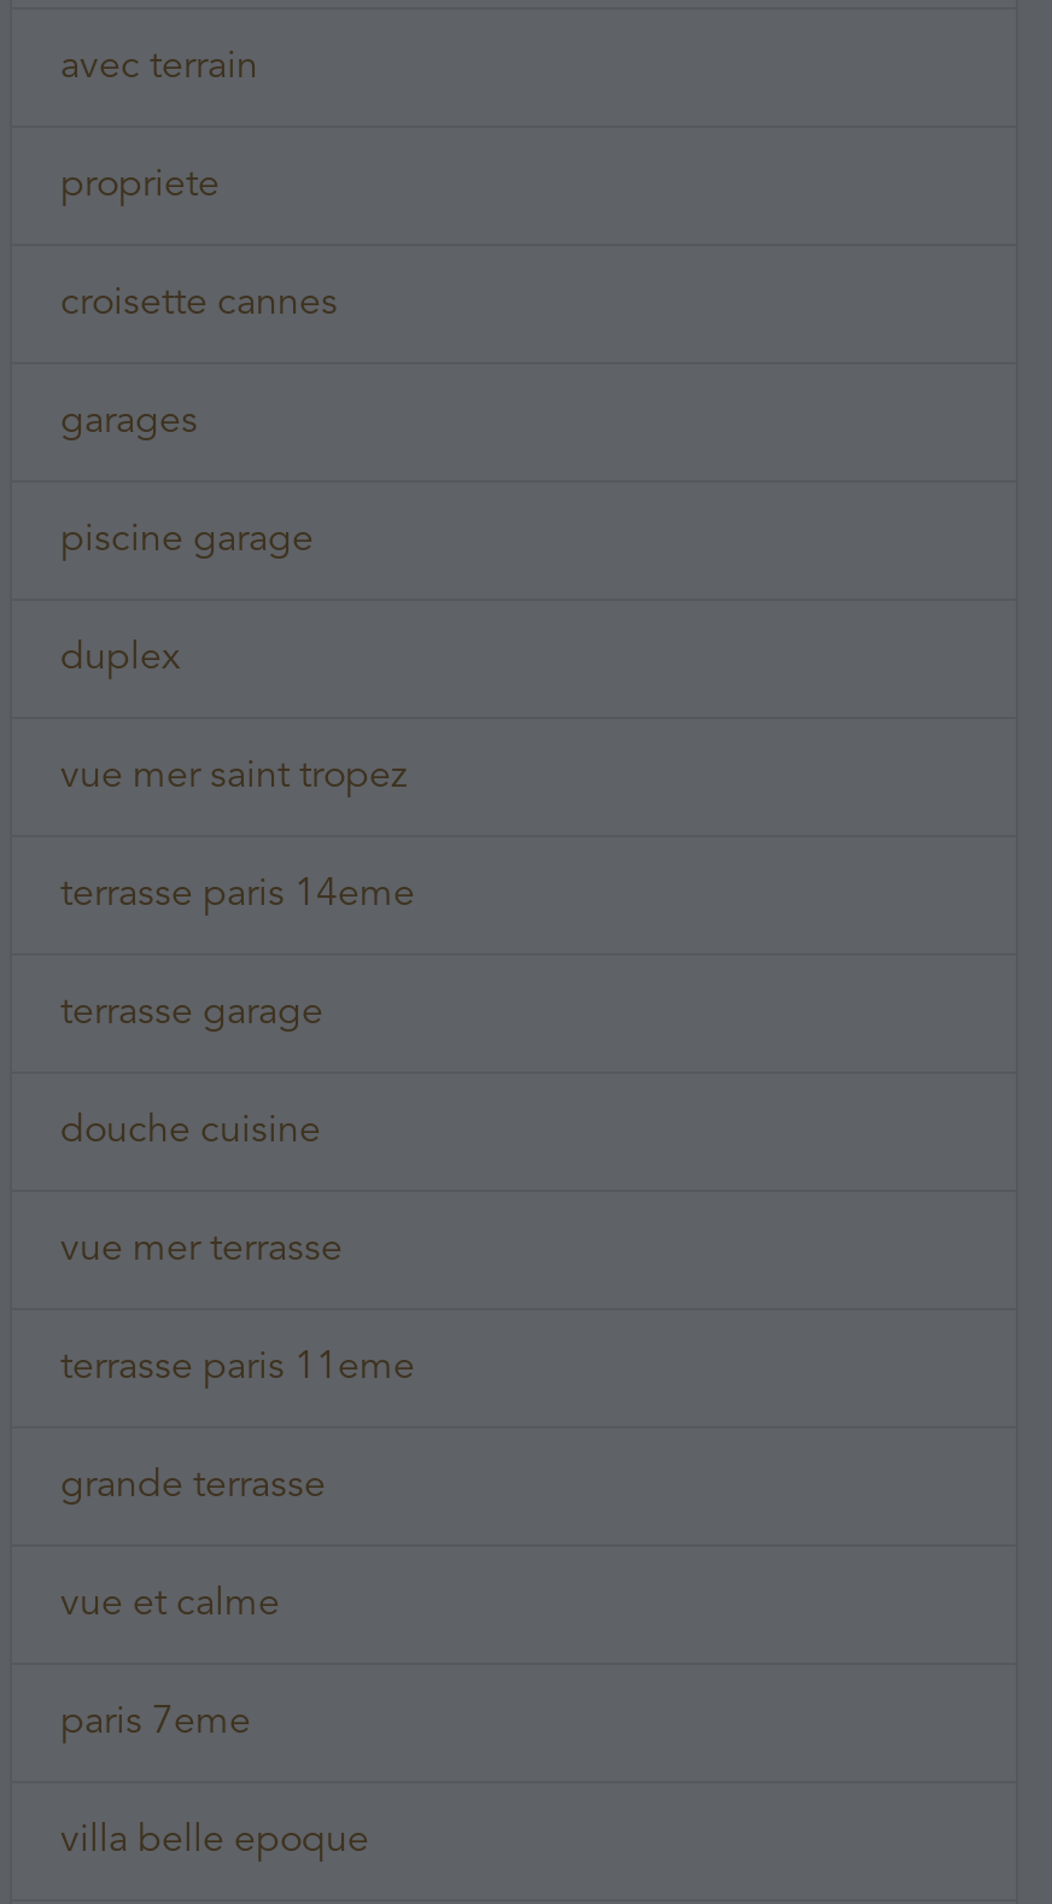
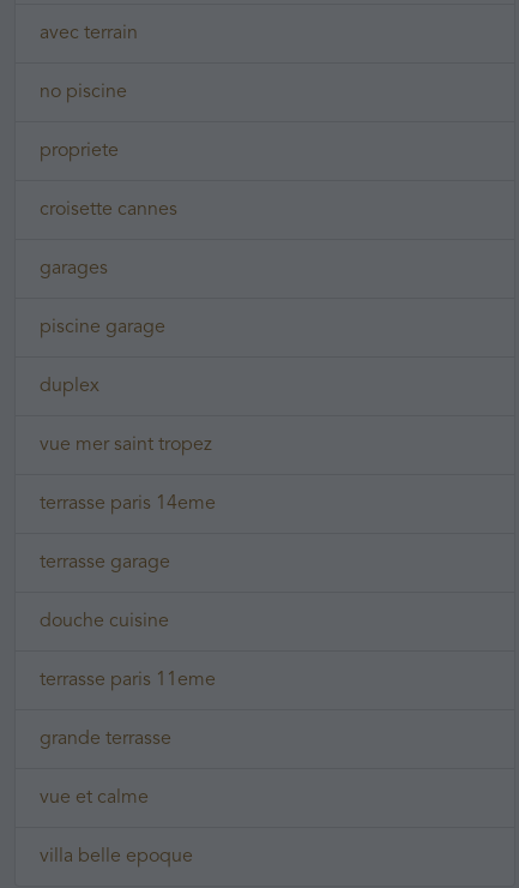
+ no piscine

moved down: propriete | croisette cannes | garages | ... | terrasse garage | douche cuisine

- vue mer terrasse

- paris 7eme
